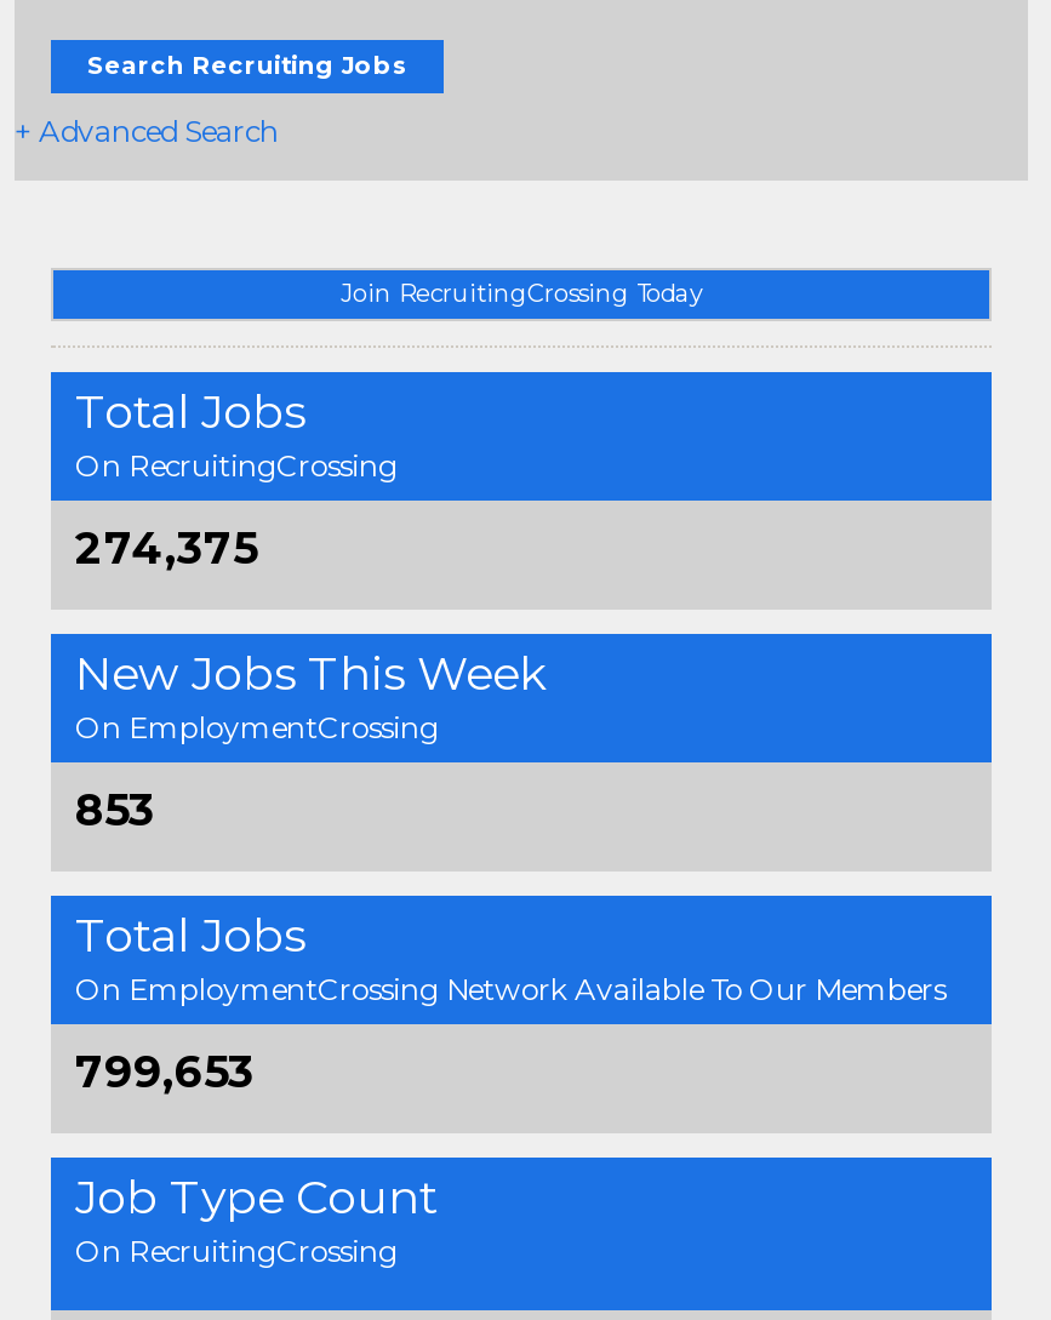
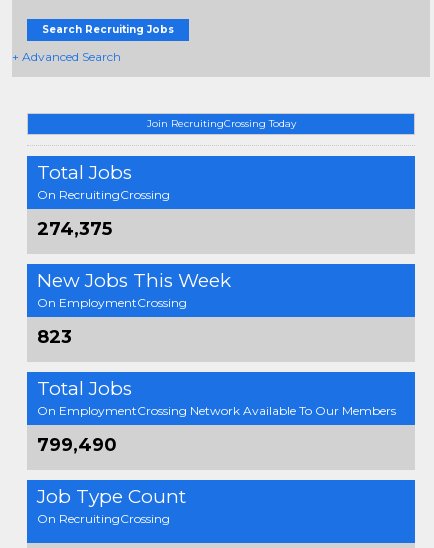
- 853
+ 823

- 799,653
+ 799,490
